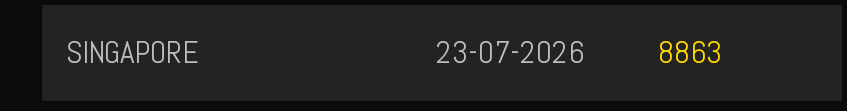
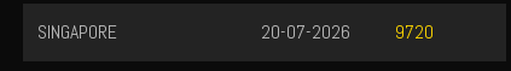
- 23-07-2026
+ 20-07-2026

- 8863
+ 9720
